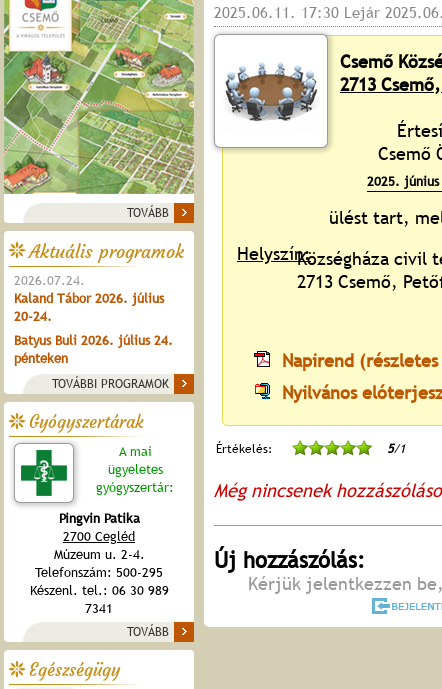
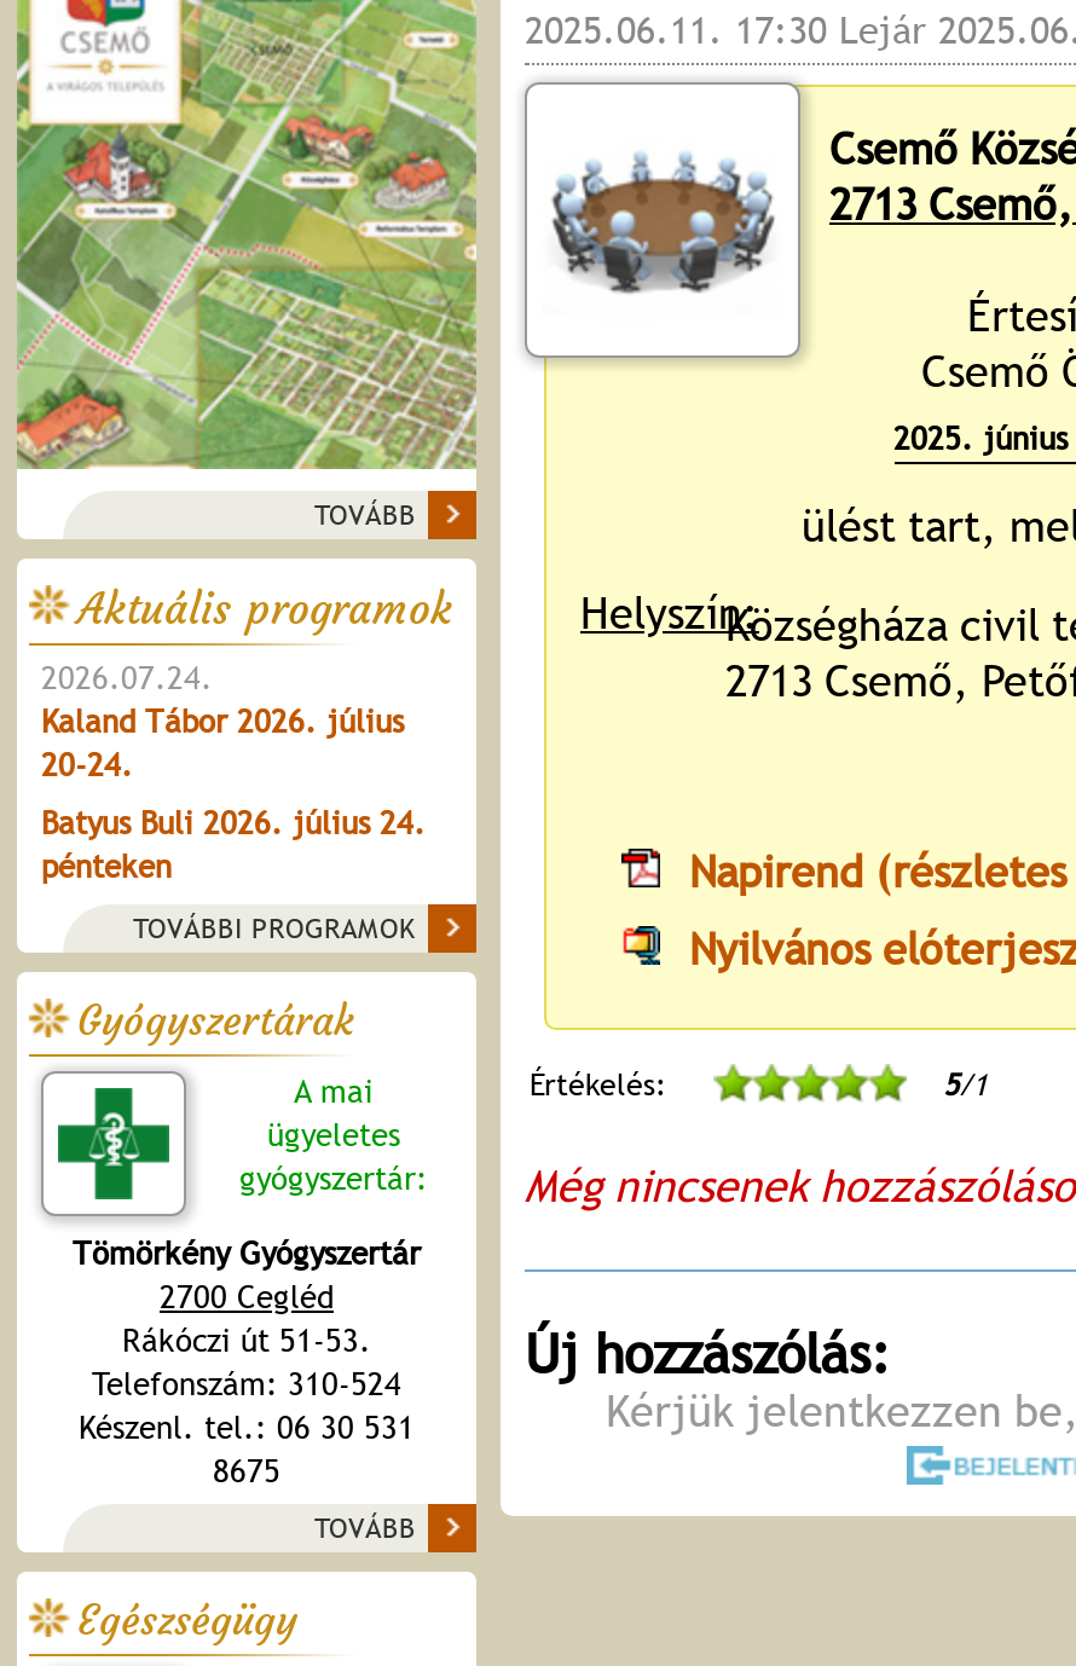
- Pingvin Patika
+ Tömörkény Gyógyszertár

- Múzeum u. 2-4.
- Telefonszám: 500-295
- Készenl. tel.: 06 30 989
- 7341
+ Rákóczi út 51-53.
+ Telefonszám: 310-524
+ Készenl. tel.: 06 30 531
+ 8675
